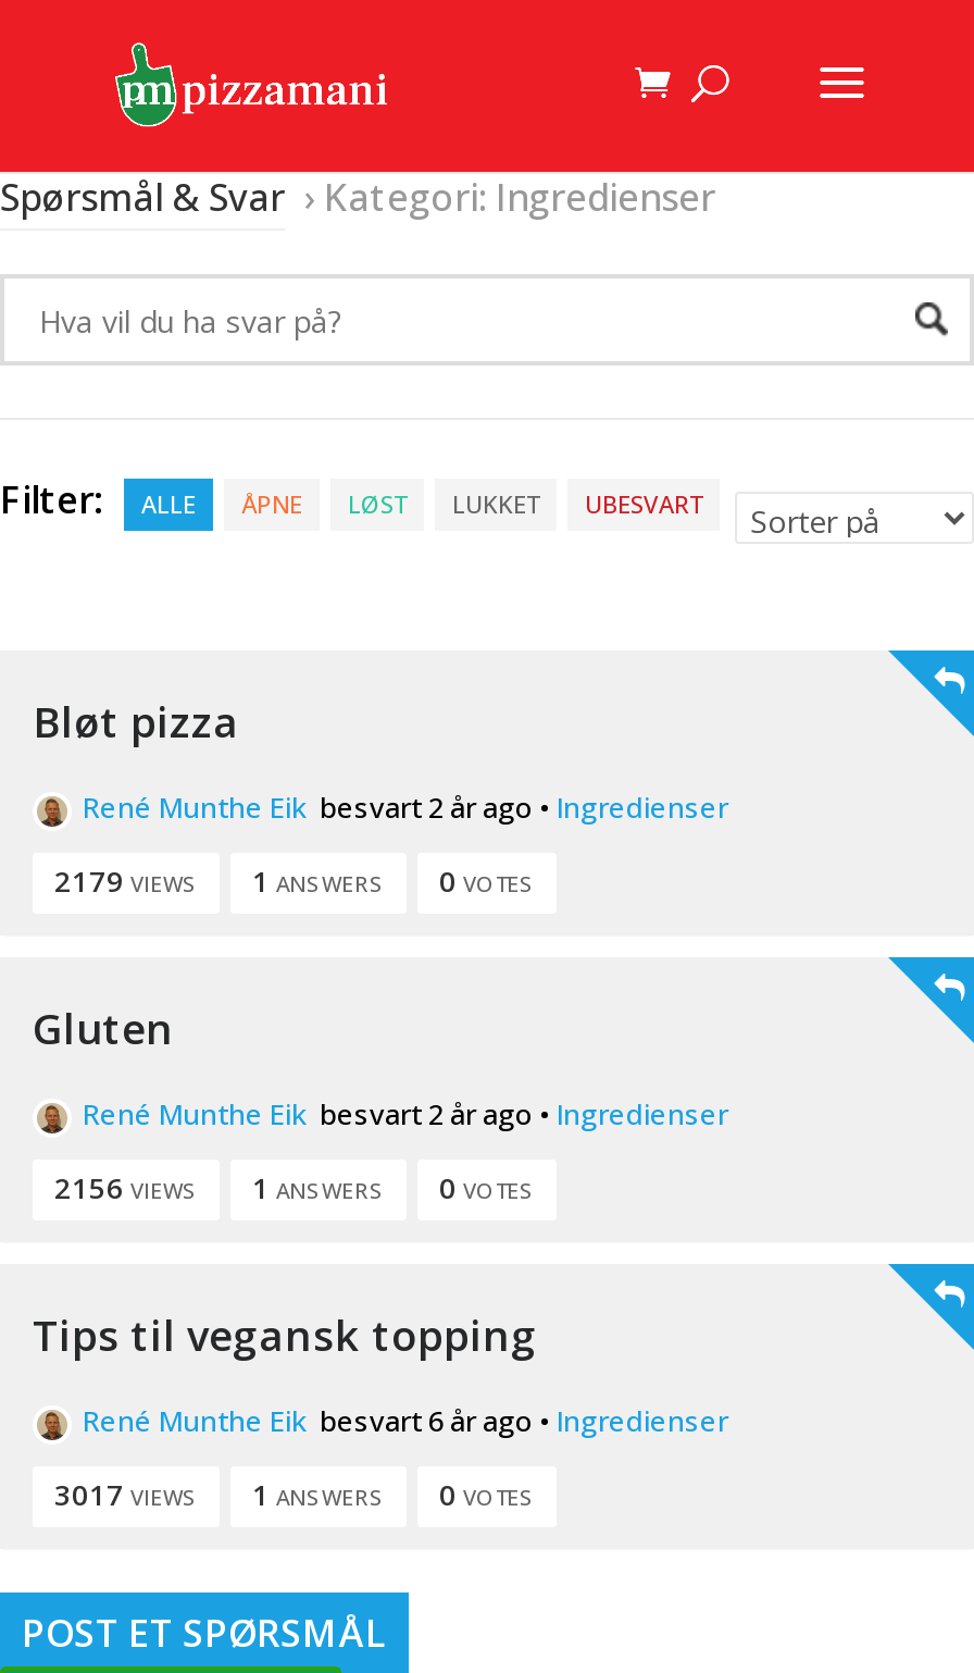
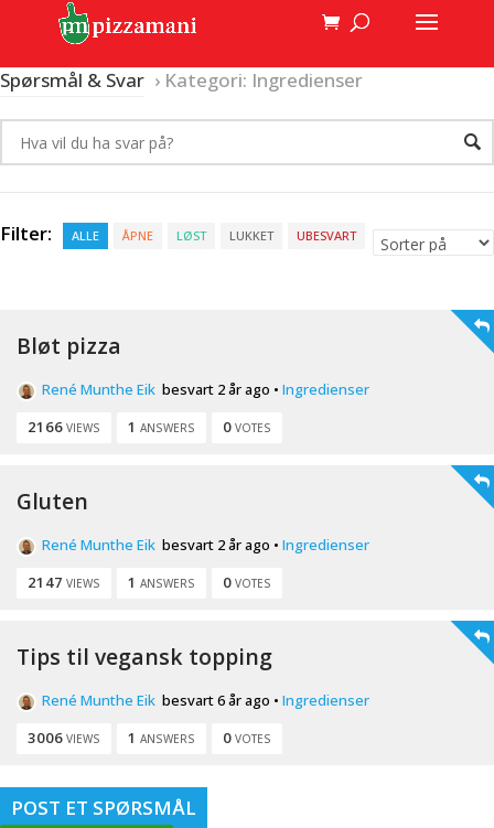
- 2179 VIEWS 1 ANSWERS 0 VOTES
+ 2166 VIEWS 1 ANSWERS 0 VOTES

- 2156 VIEWS 1 ANSWERS 0 VOTES
+ 2147 VIEWS 1 ANSWERS 0 VOTES

- 3017 VIEWS 1 ANSWERS 0 VOTES
+ 3006 VIEWS 1 ANSWERS 0 VOTES
